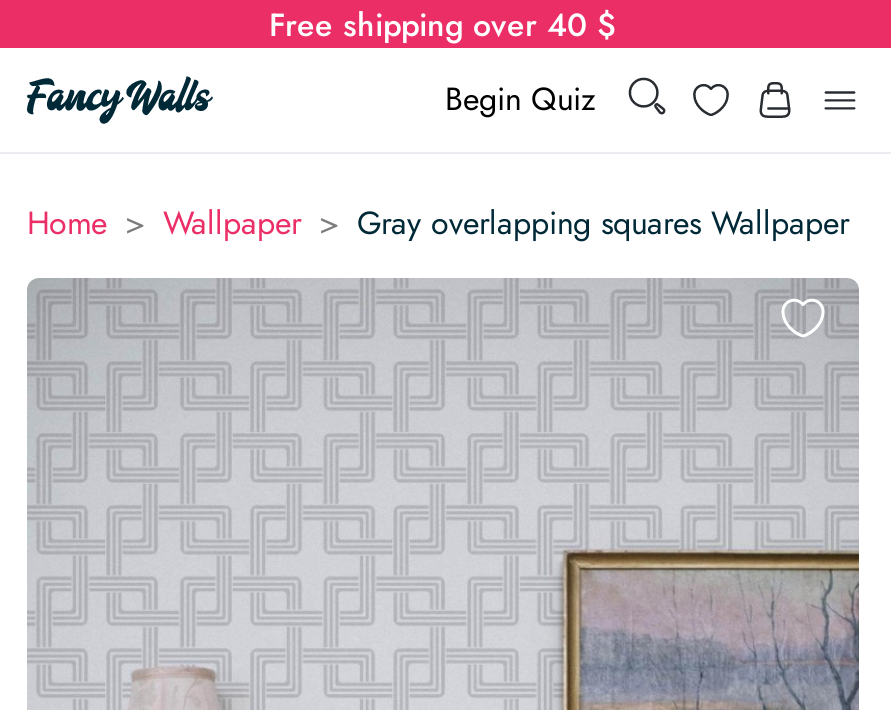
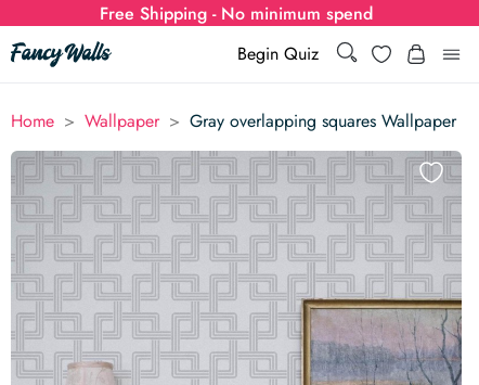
- Free shipping over 40 $
+ Free Shipping - No minimum spend
